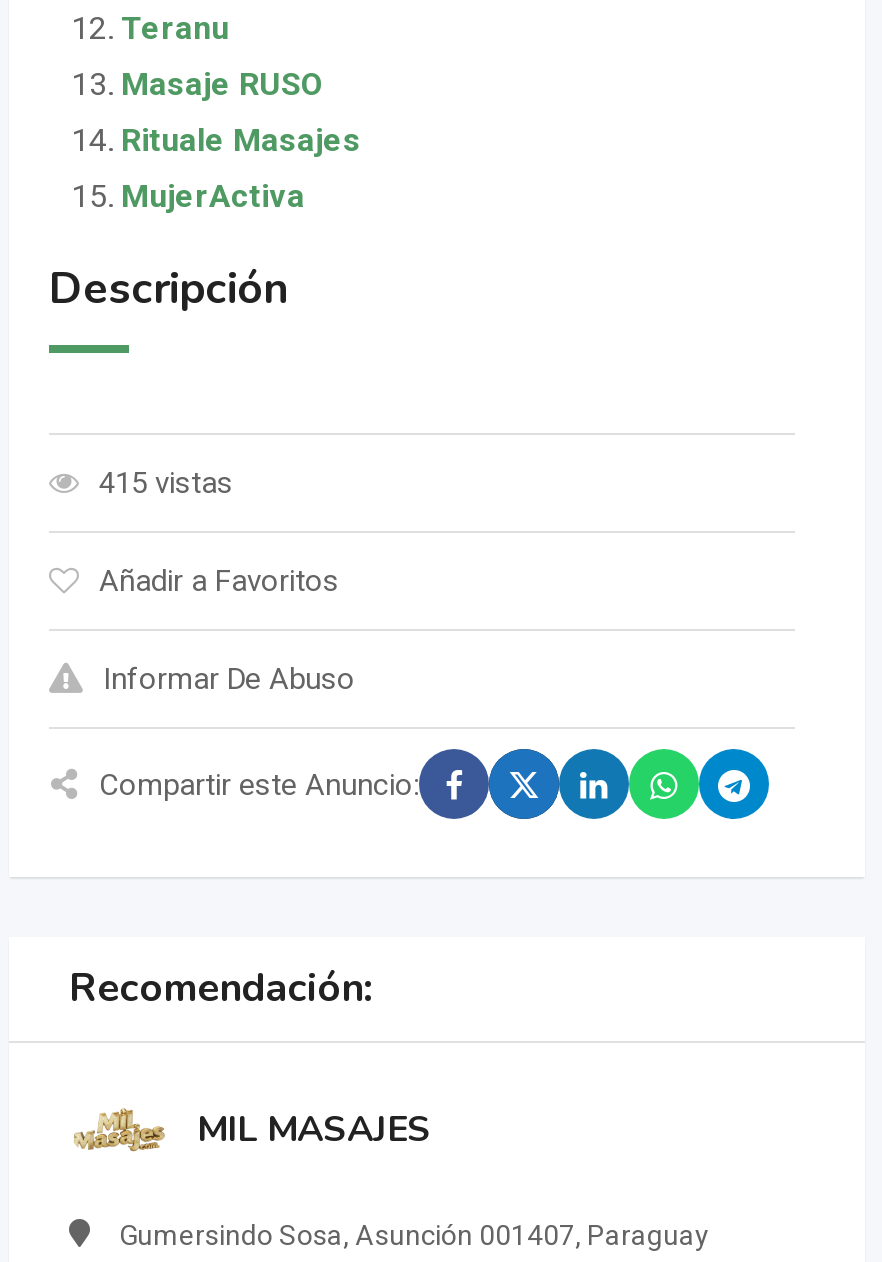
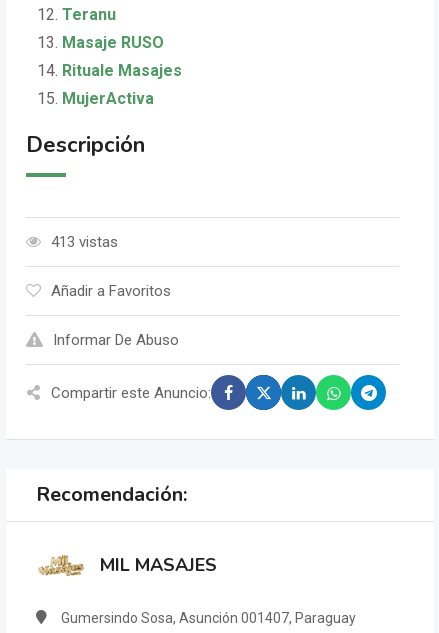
- 415 vistas
+ 413 vistas
